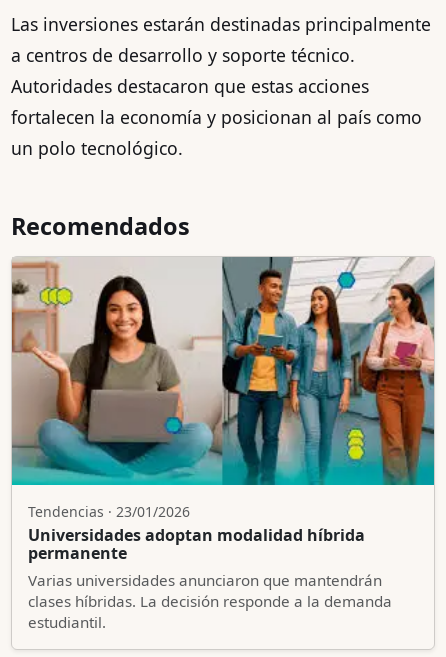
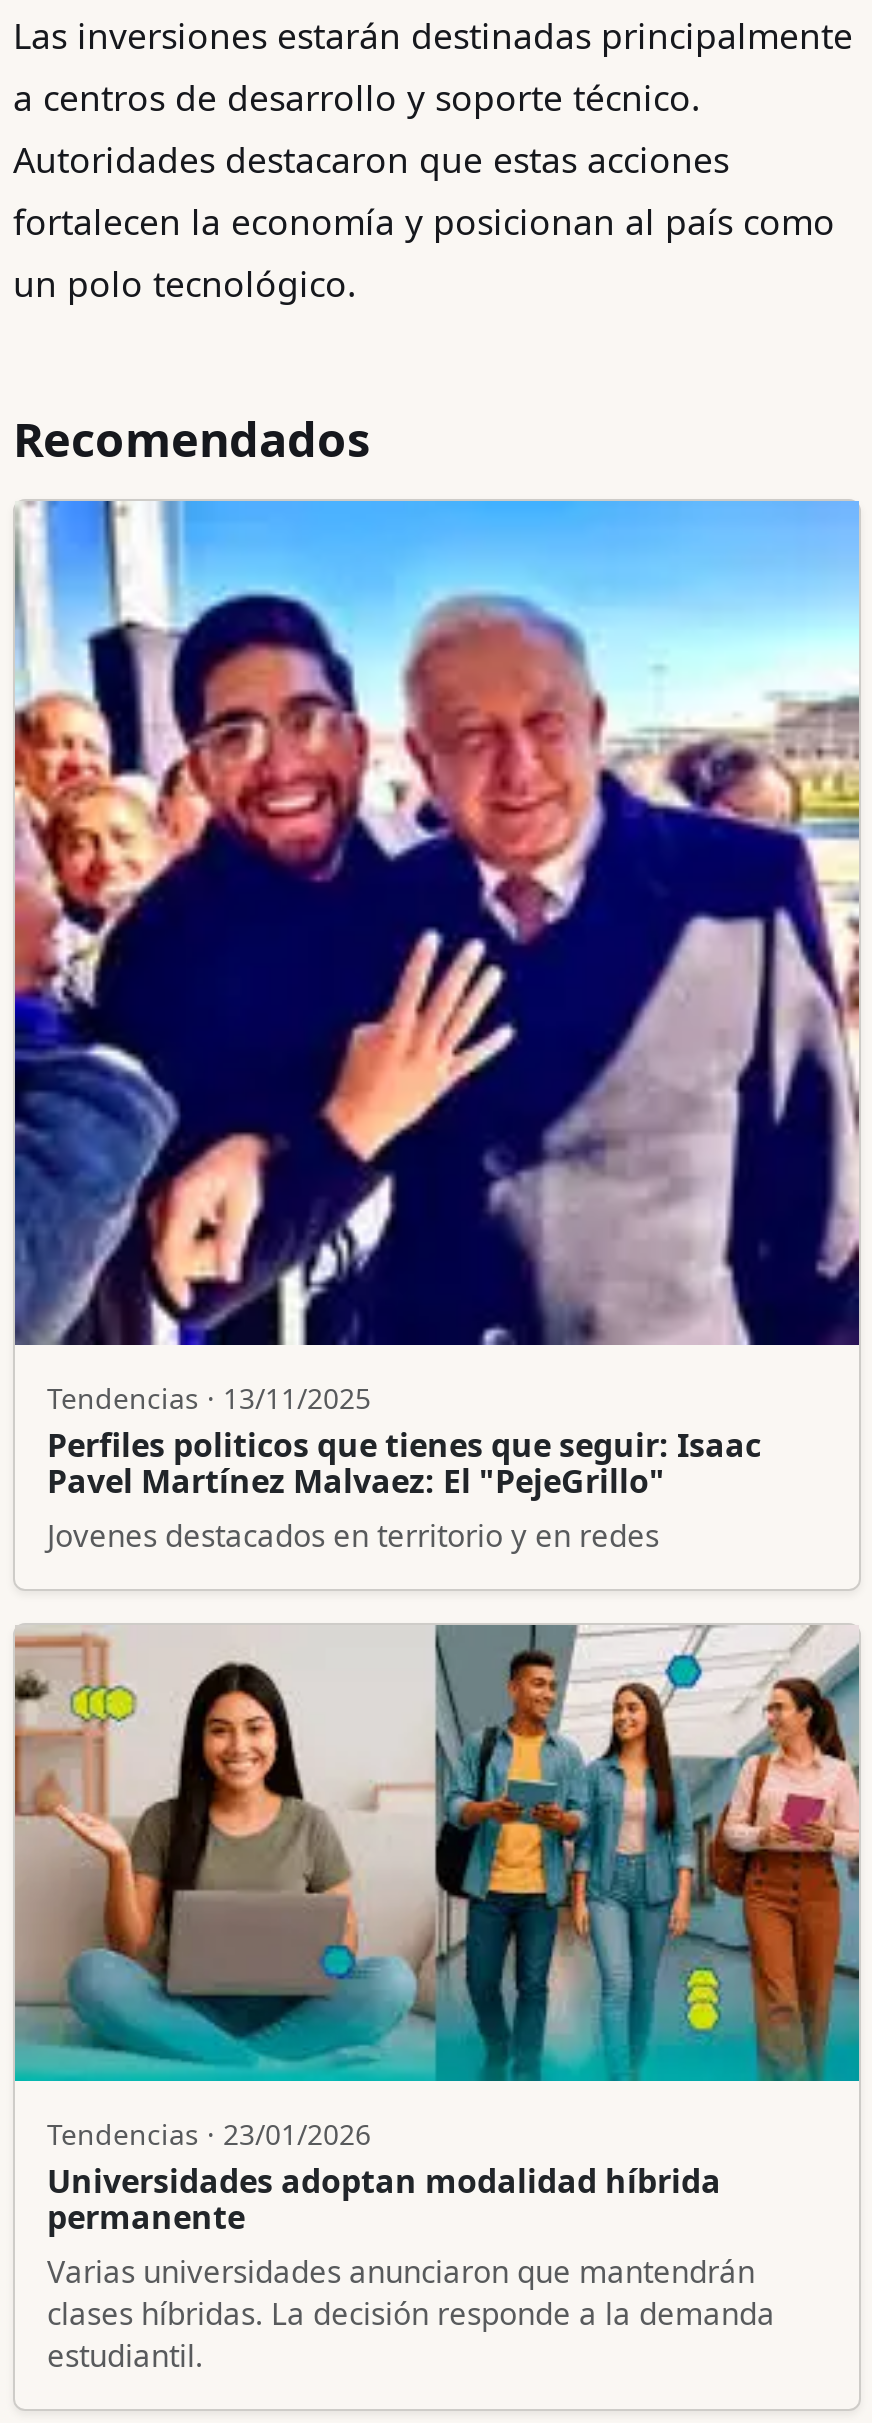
+ [image]
+ Tendencias · 13/11/2025
+ Perfiles politicos que tienes que seguir: Isaac
+ Pavel Martínez Malvaez: El "PejeGrillo"
+ Jovenes destacados en territorio y en redes
